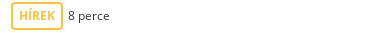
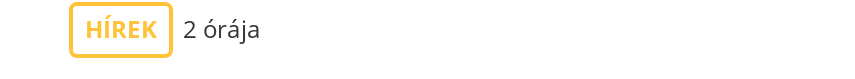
- HÍREK 8 perce
+ HÍREK 2 órája
